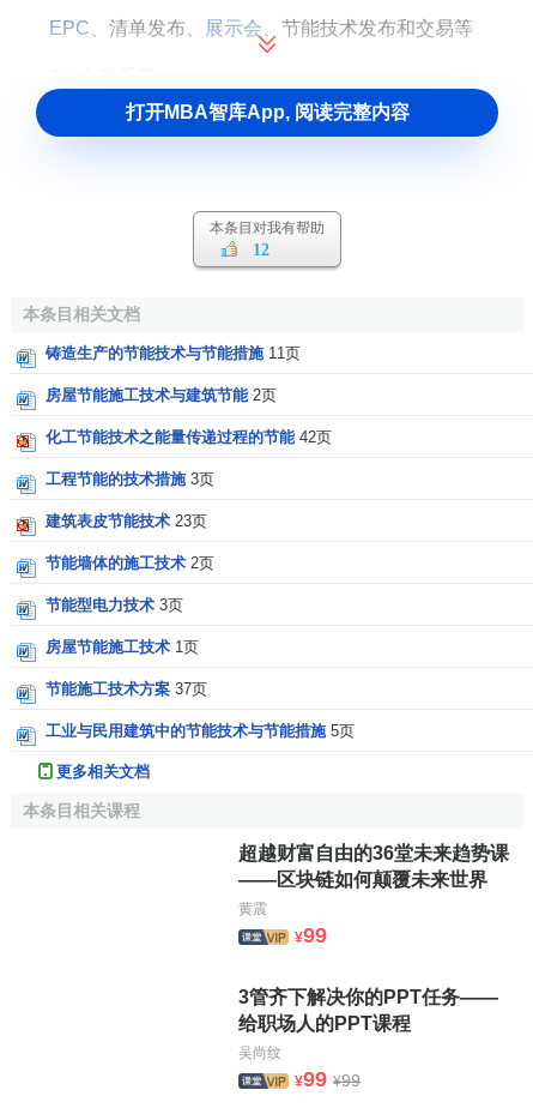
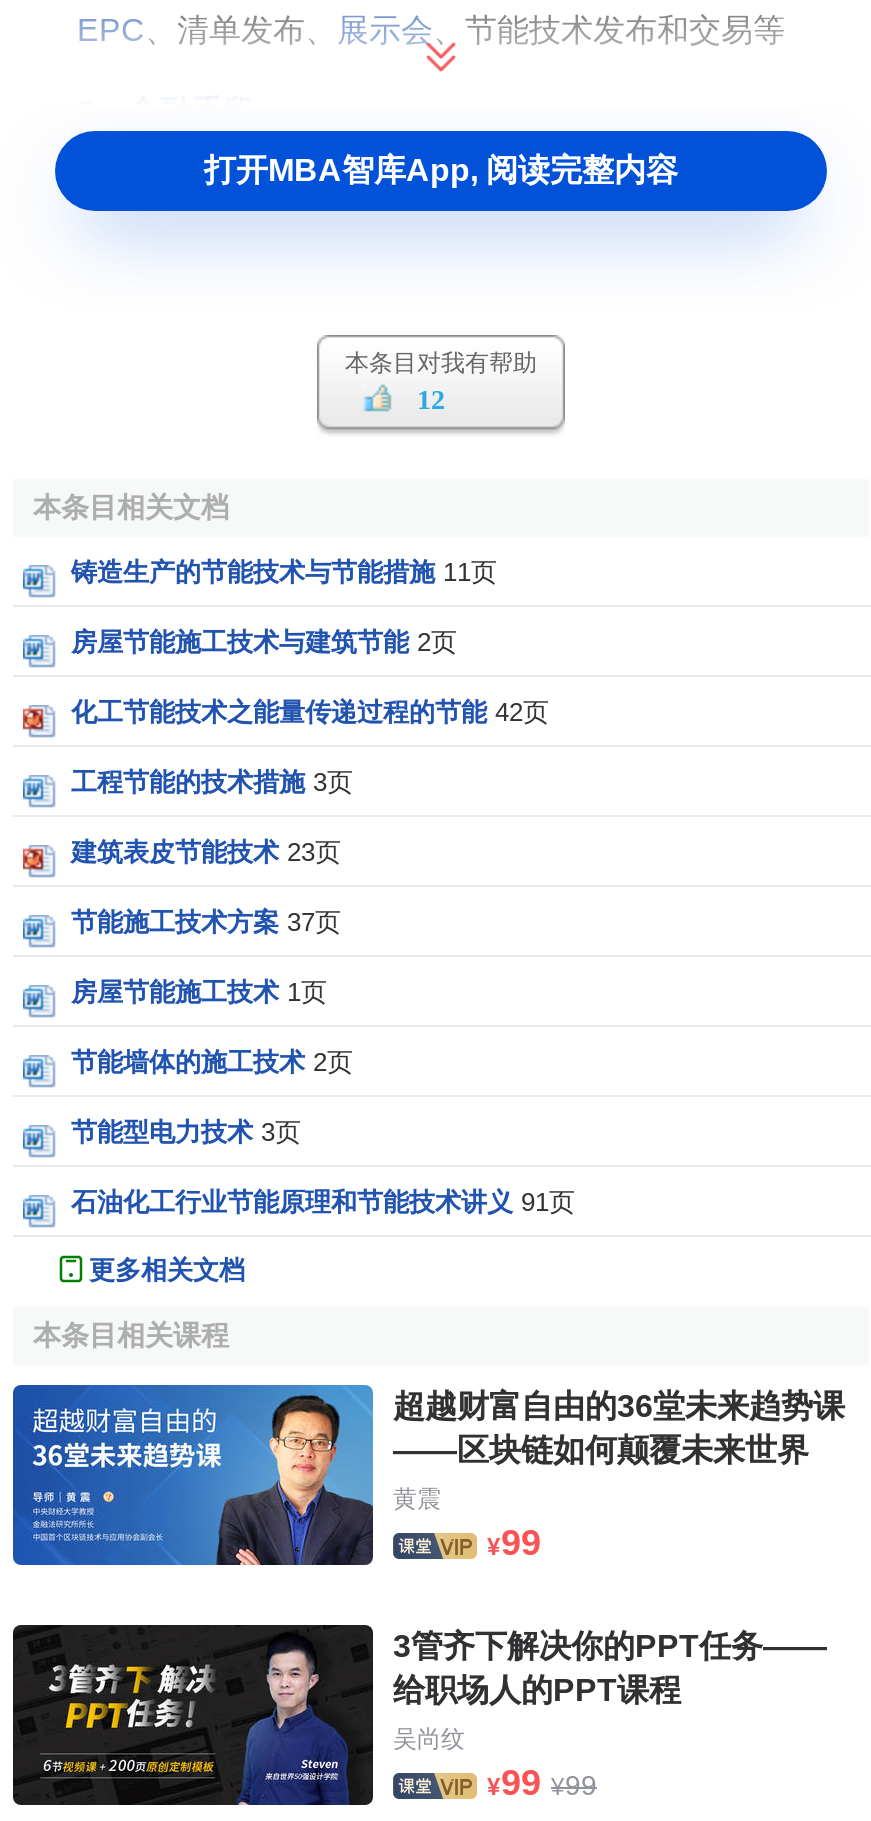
moved down: 节能墙体的施工技术 2页 | 节能型电力技术 3页

moved up: 房屋节能施工技术 1页 | 节能施工技术方案 37页

- 工业与民用建筑中的节能技术与节能措施 5页
+ 石油化工行业节能原理和节能技术讲义 91页

+ [image]

+ [image]
